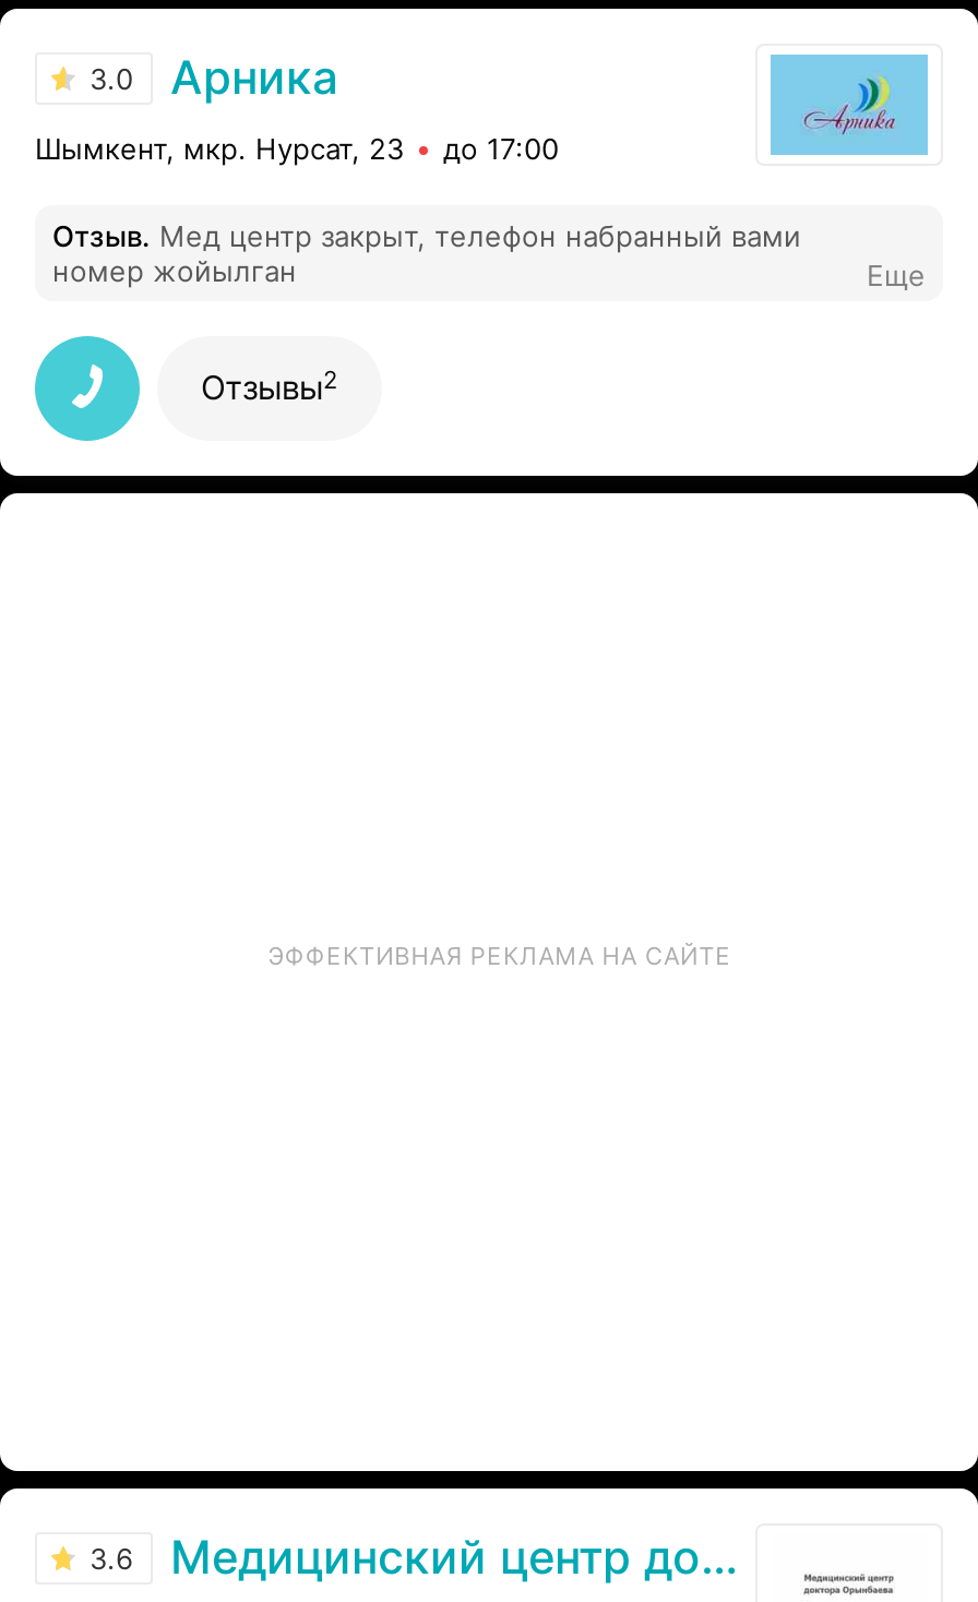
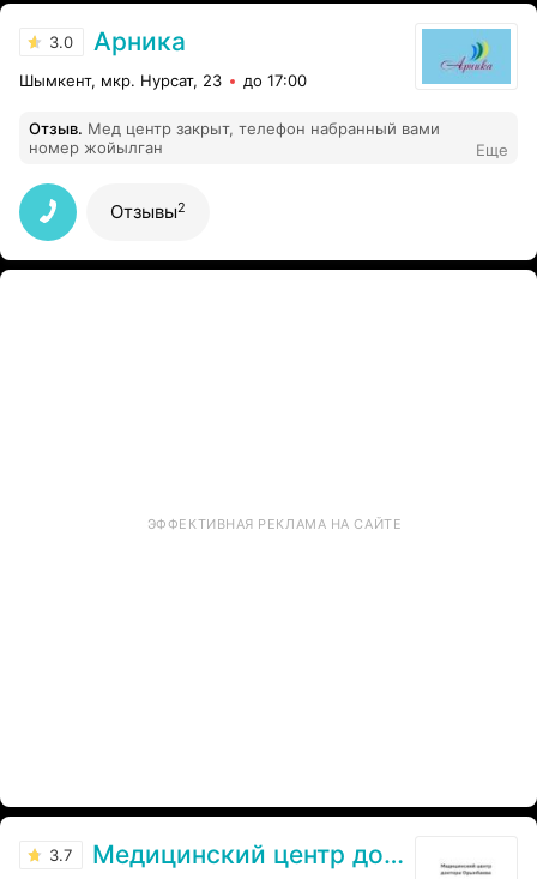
- 3.6
+ 3.7
